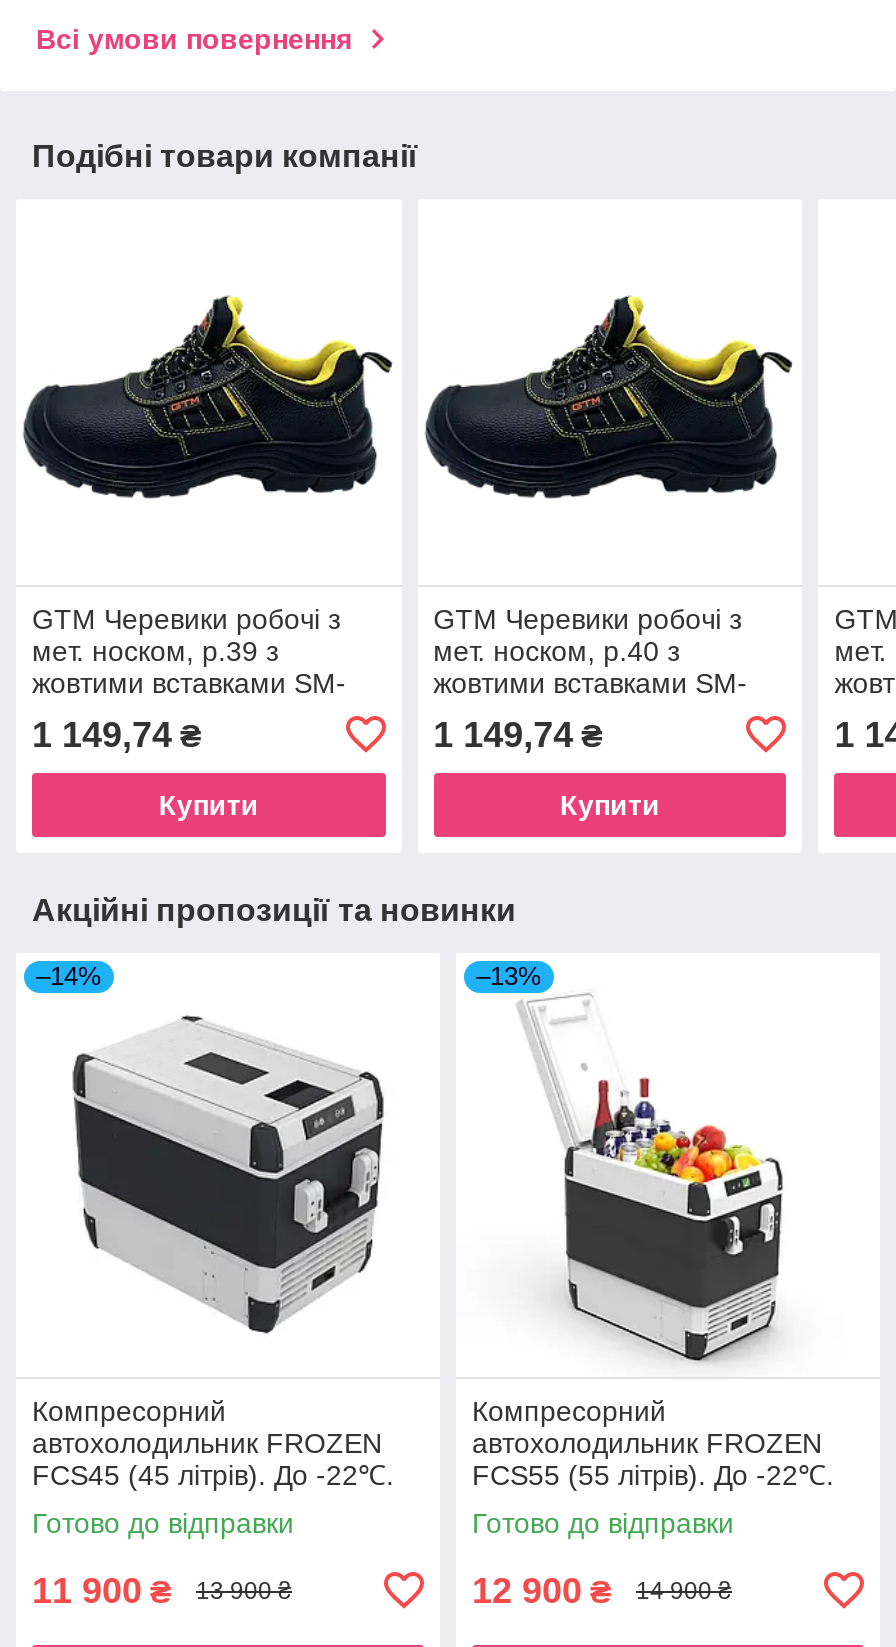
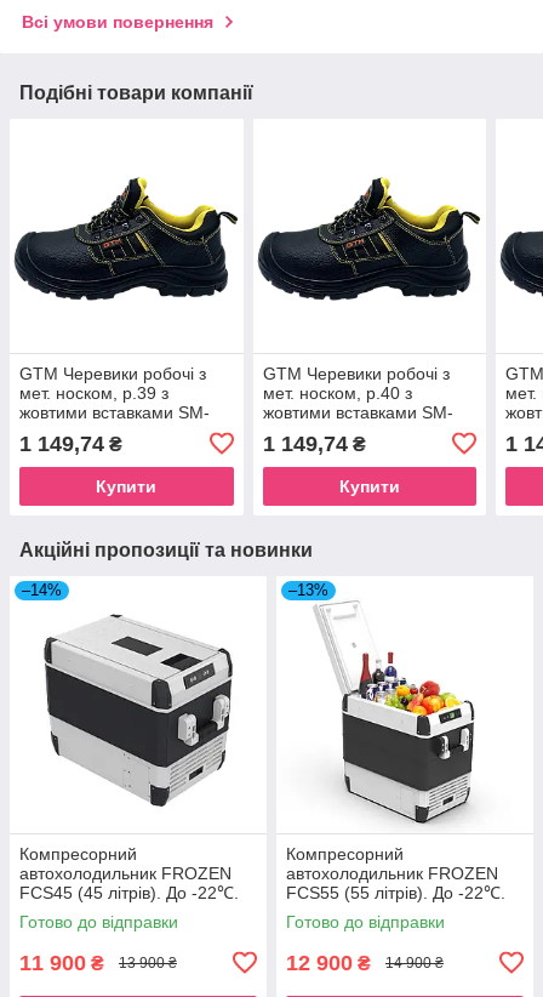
+ [image]
